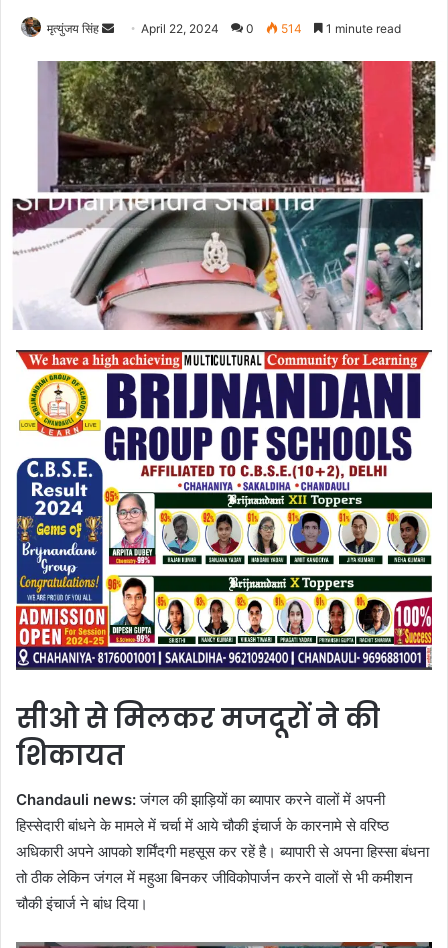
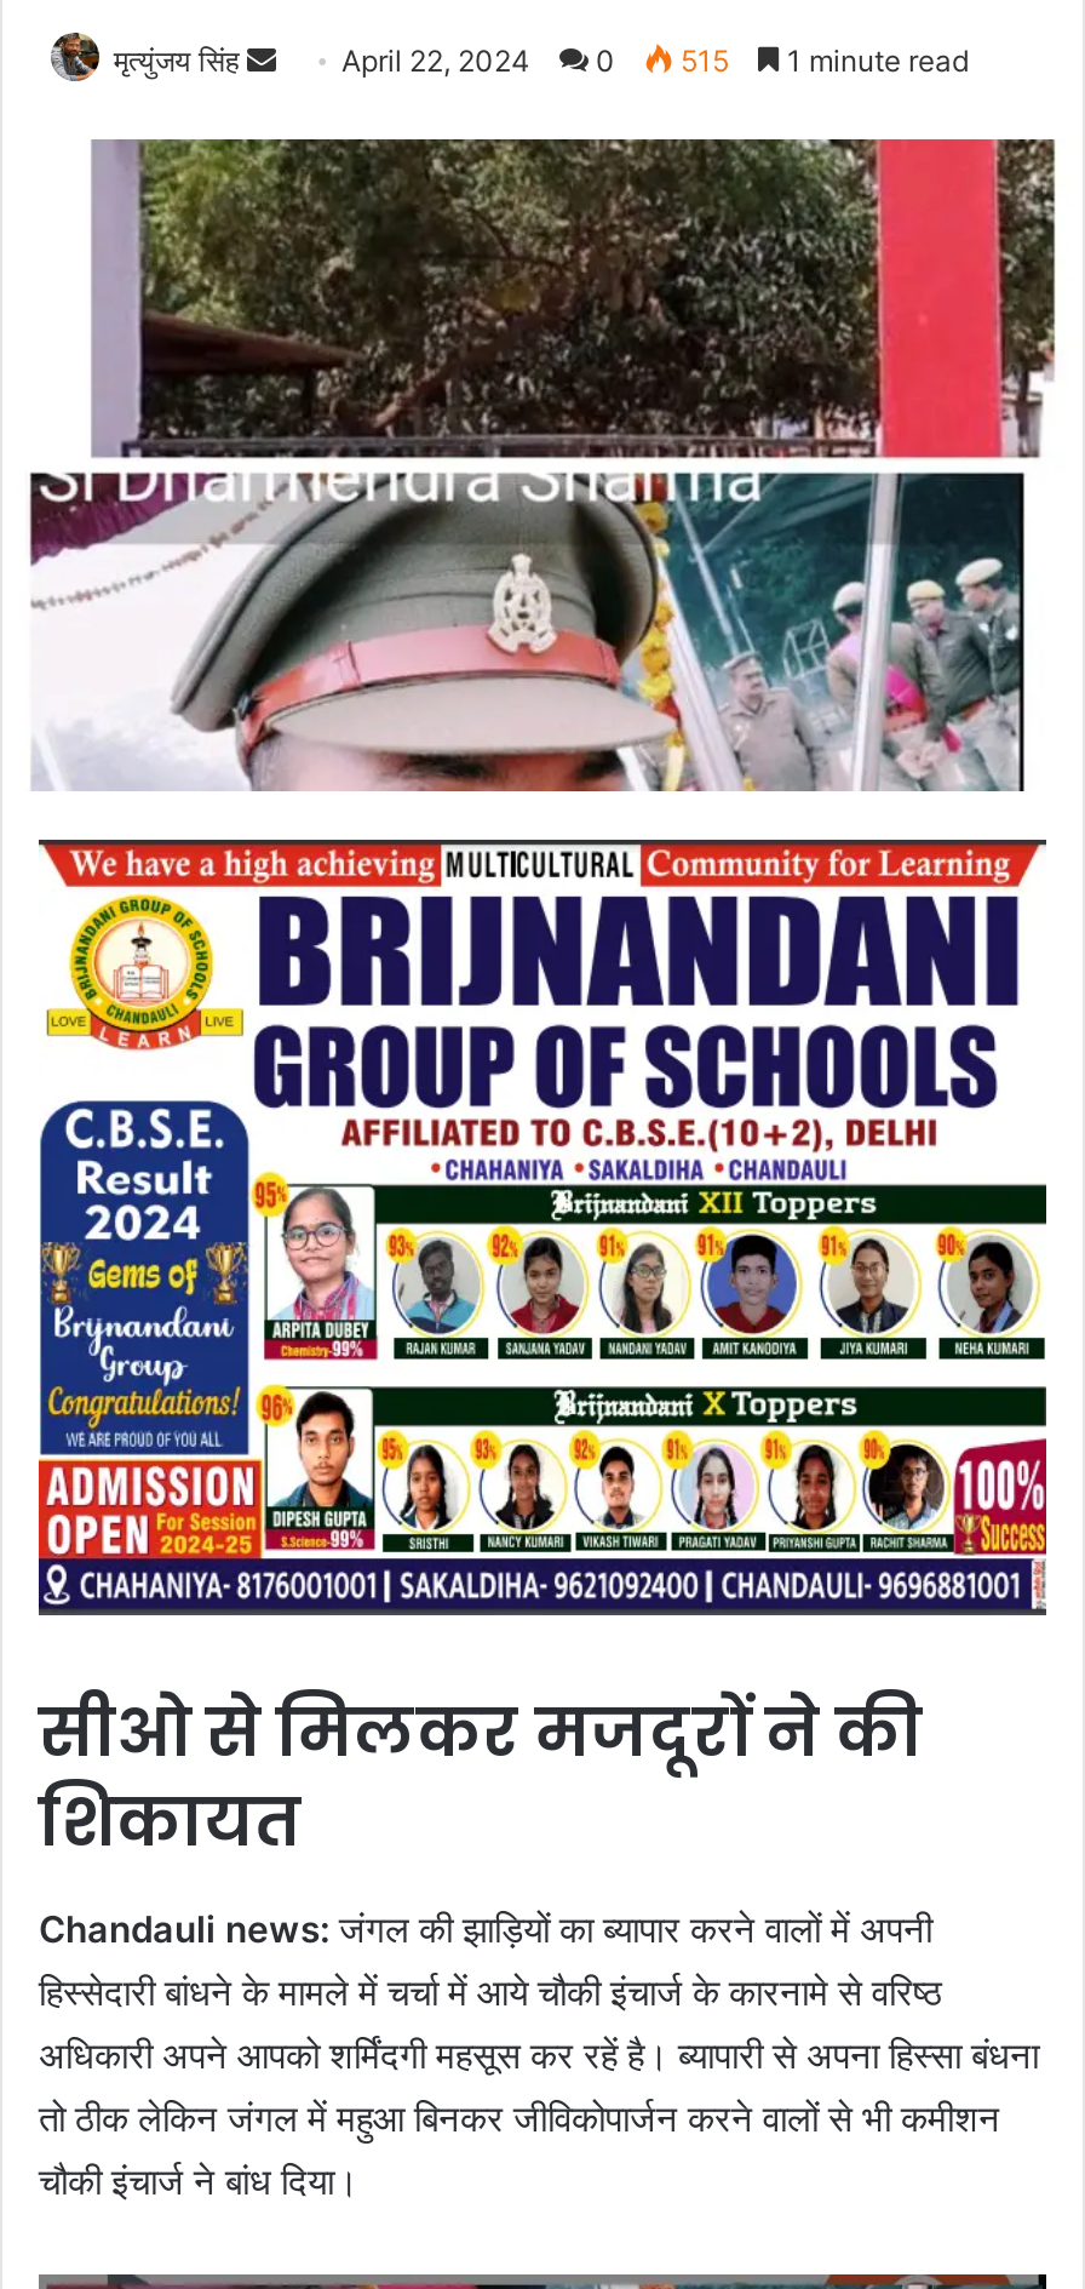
- 514
+ 515
